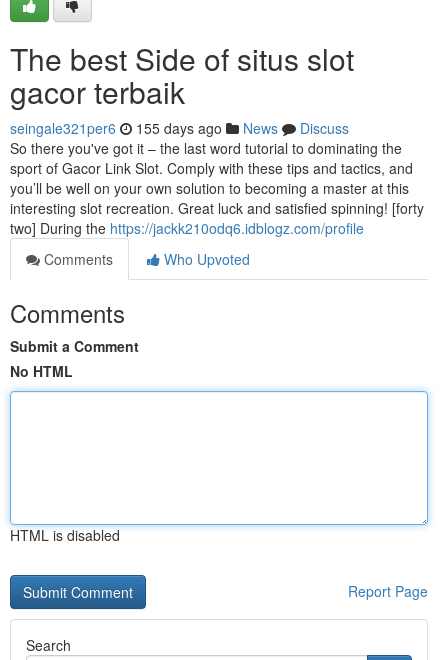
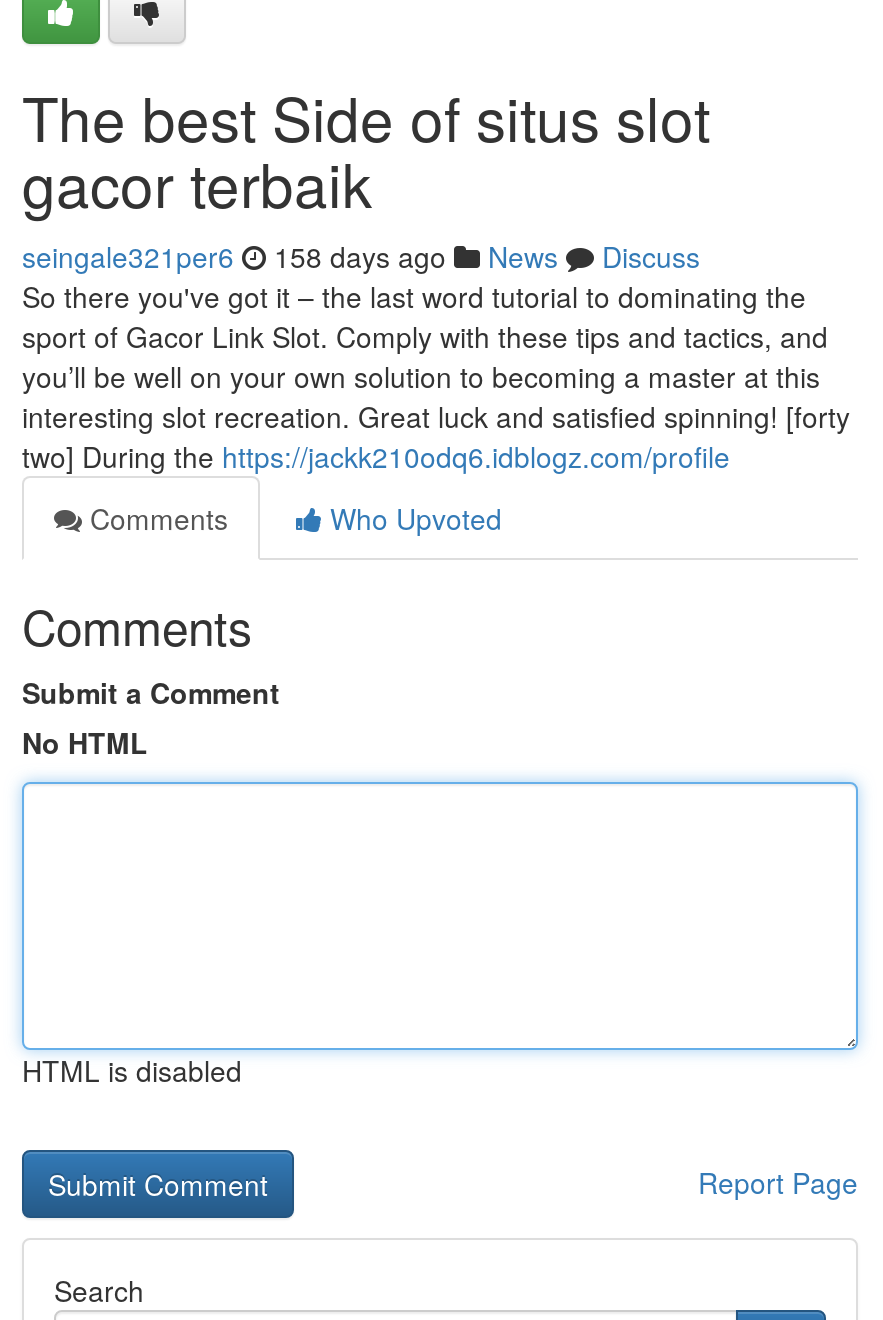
- seingale321per6 155 days ago News Discuss
+ seingale321per6 158 days ago News Discuss
